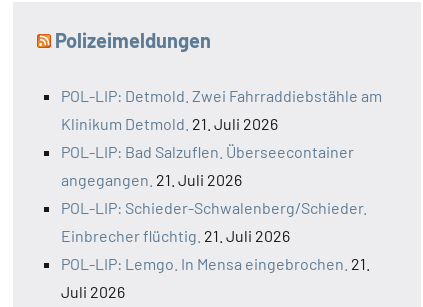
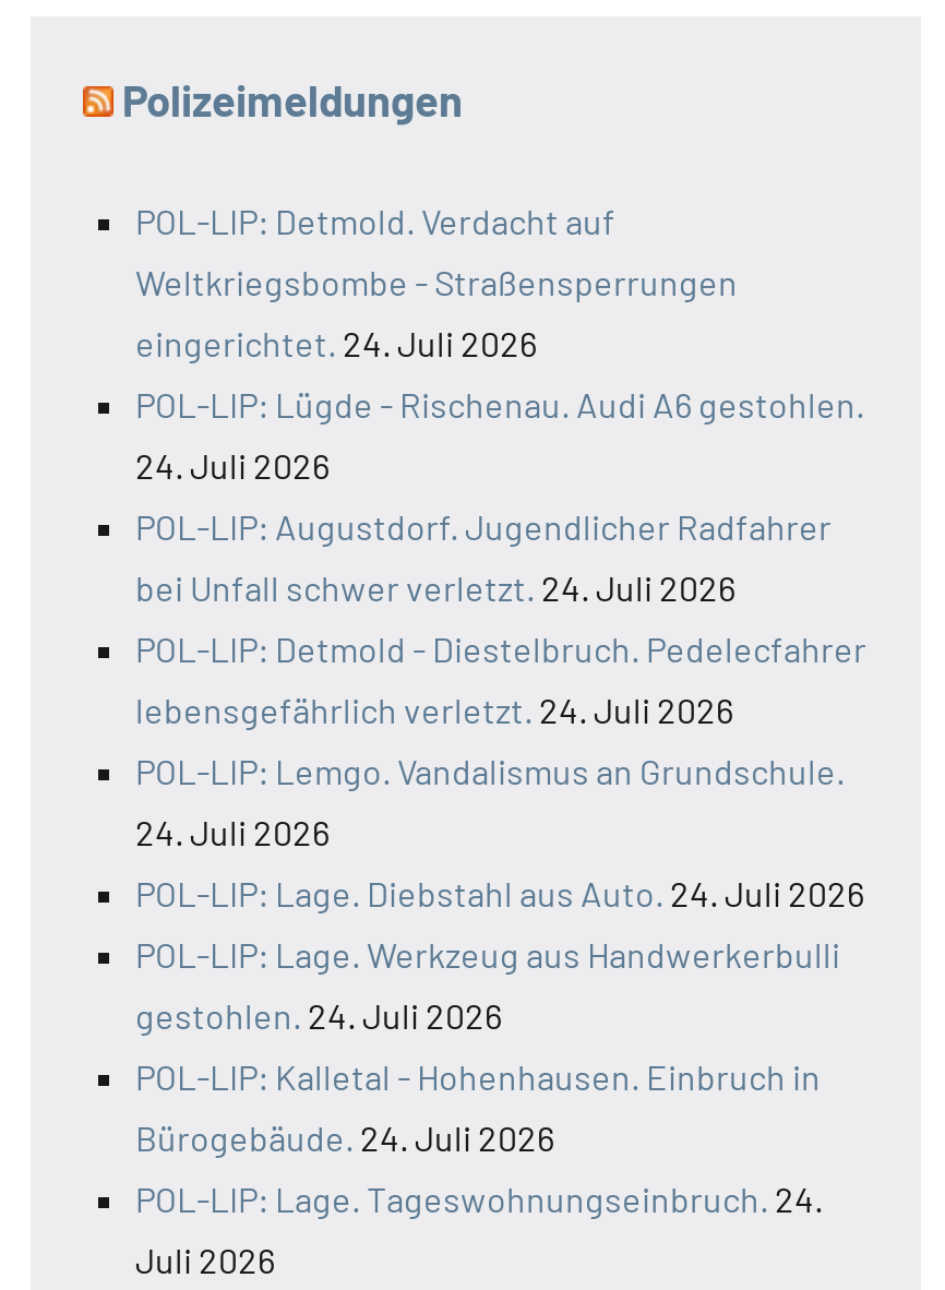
- POL-LIP: Detmold. Zwei Fahrraddiebstähle am
- Klinikum Detmold. 21. Juli 2026
- POL-LIP: Bad Salzuflen. Überseecontainer
- angegangen. 21. Juli 2026
- POL-LIP: Schieder-Schwalenberg/Schieder.
- Einbrecher flüchtig. 21. Juli 2026
- POL-LIP: Lemgo. In Mensa eingebrochen. 21.
+ POL-LIP: Detmold. Verdacht auf
+ Weltkriegsbombe - Straßensperrungen
+ eingerichtet. 24. Juli 2026
+ POL-LIP: Lügde - Rischenau. Audi A6 gestohlen.
+ 24. Juli 2026
+ POL-LIP: Augustdorf. Jugendlicher Radfahrer
+ bei Unfall schwer verletzt. 24. Juli 2026
+ POL-LIP: Detmold - Diestelbruch. Pedelecfahrer
+ lebensgefährlich verletzt. 24. Juli 2026
+ POL-LIP: Lemgo. Vandalismus an Grundschule.
+ 24. Juli 2026
+ POL-LIP: Lage. Diebstahl aus Auto. 24. Juli 2026
+ POL-LIP: Lage. Werkzeug aus Handwerkerbulli
+ gestohlen. 24. Juli 2026
+ POL-LIP: Kalletal - Hohenhausen. Einbruch in
+ Bürogebäude. 24. Juli 2026
+ POL-LIP: Lage. Tageswohnungseinbruch. 24.
